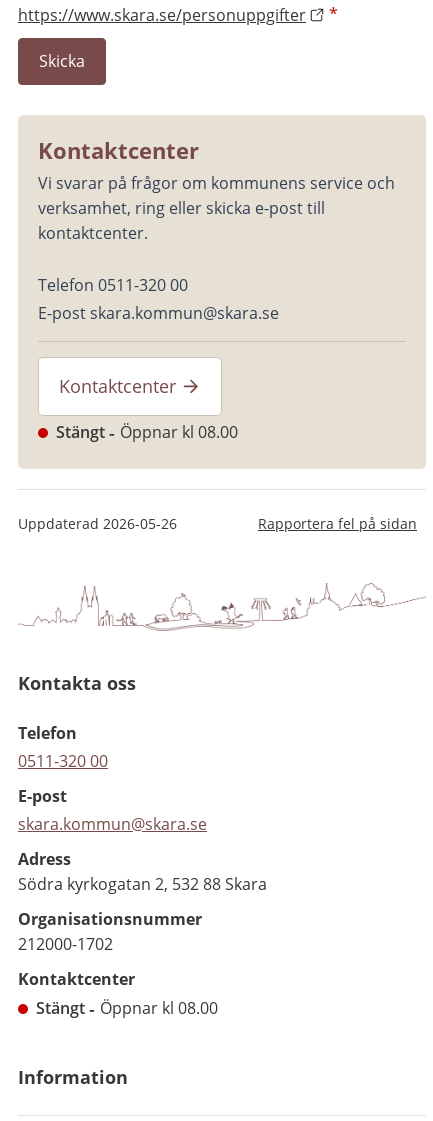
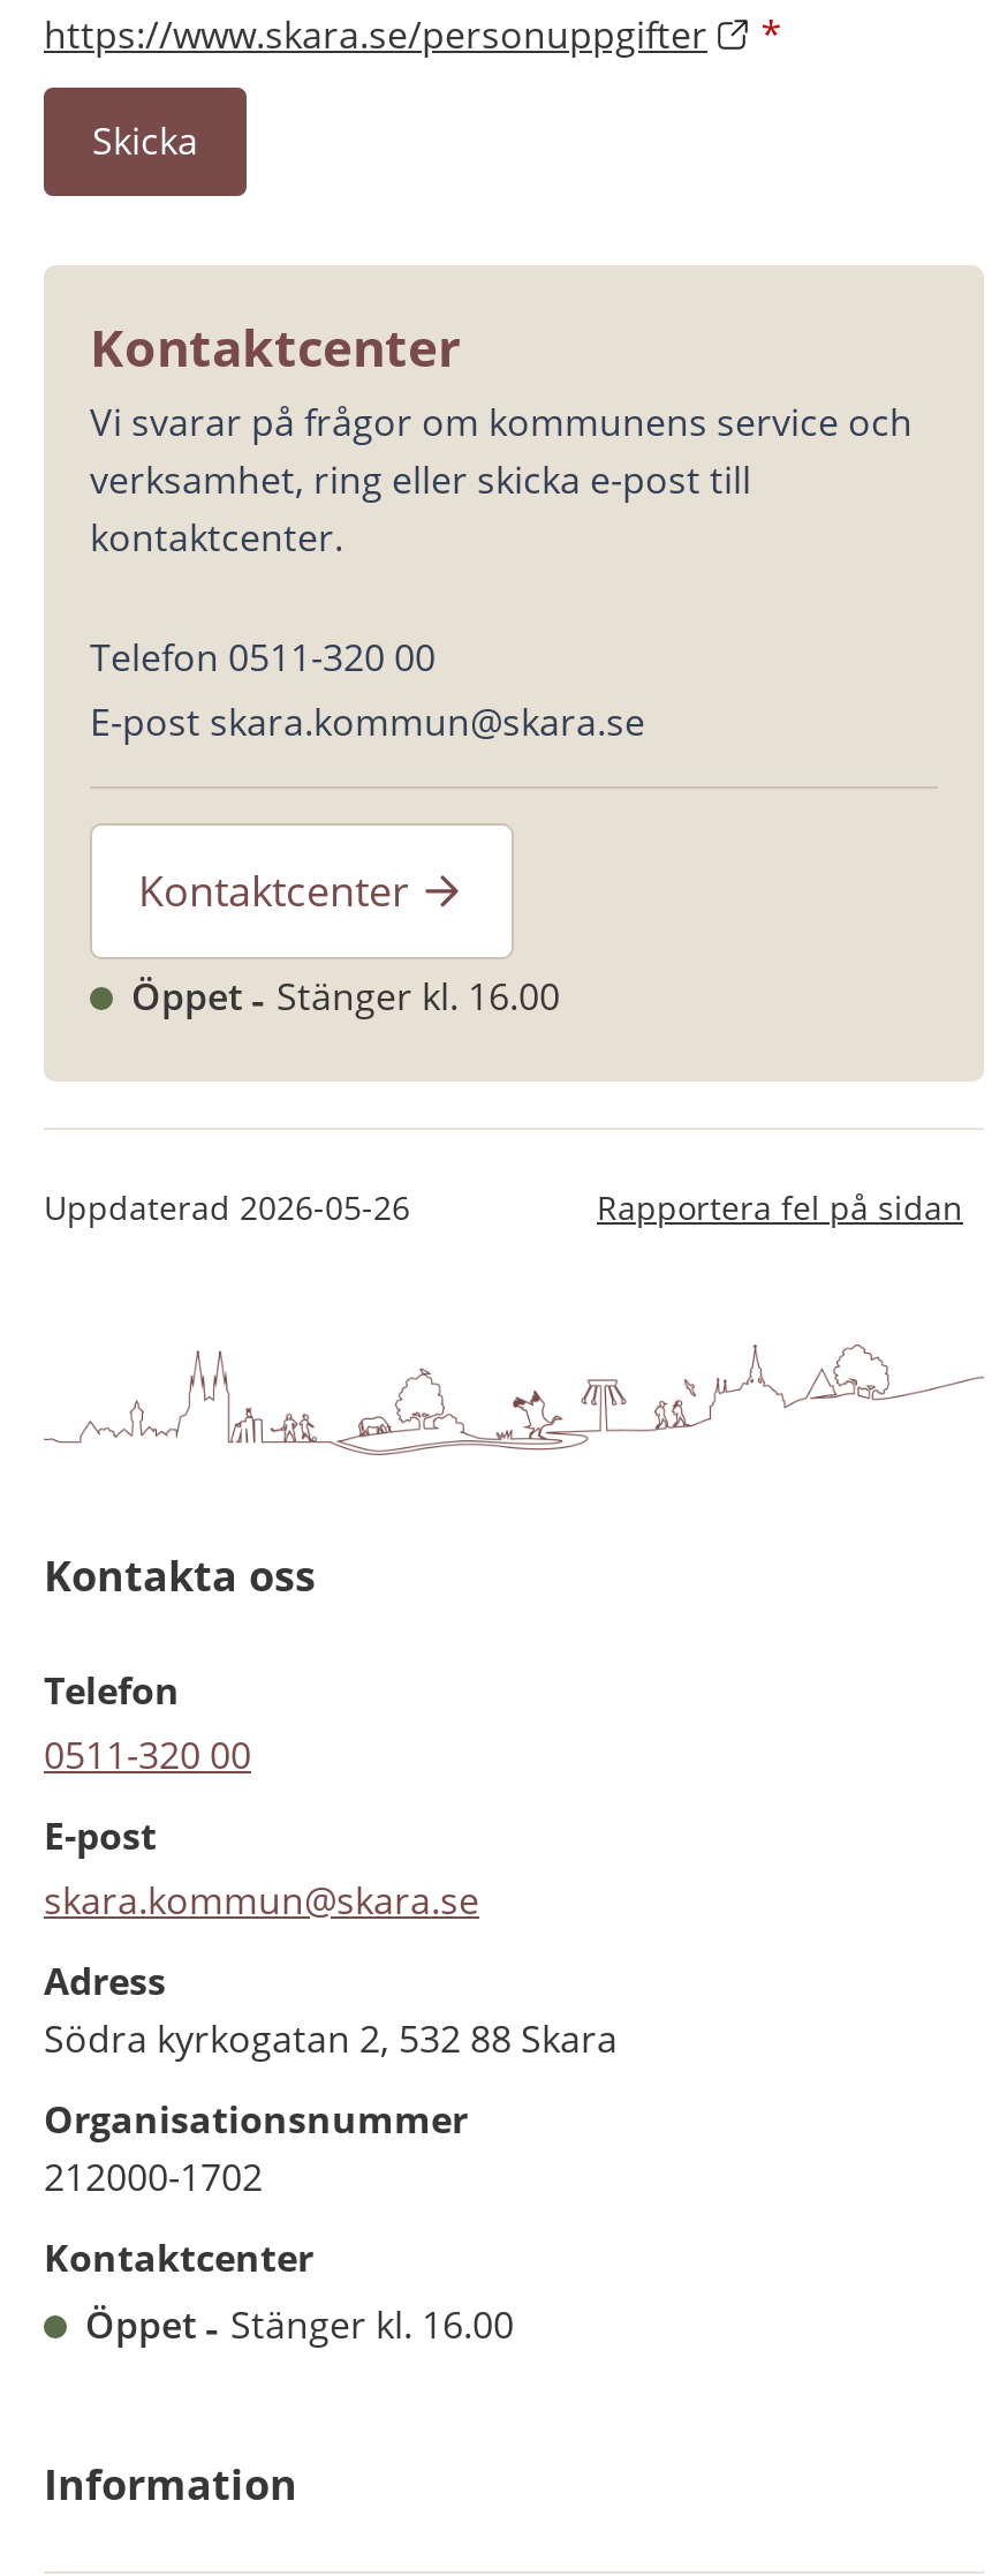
- Stängt
- Öppnar kl 08.00
+ Öppet
+ Stänger kl. 16.00

- Stängt
- Öppnar kl 08.00
+ Öppet
+ Stänger kl. 16.00
